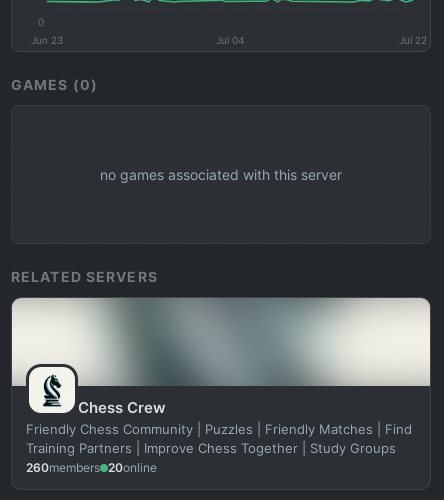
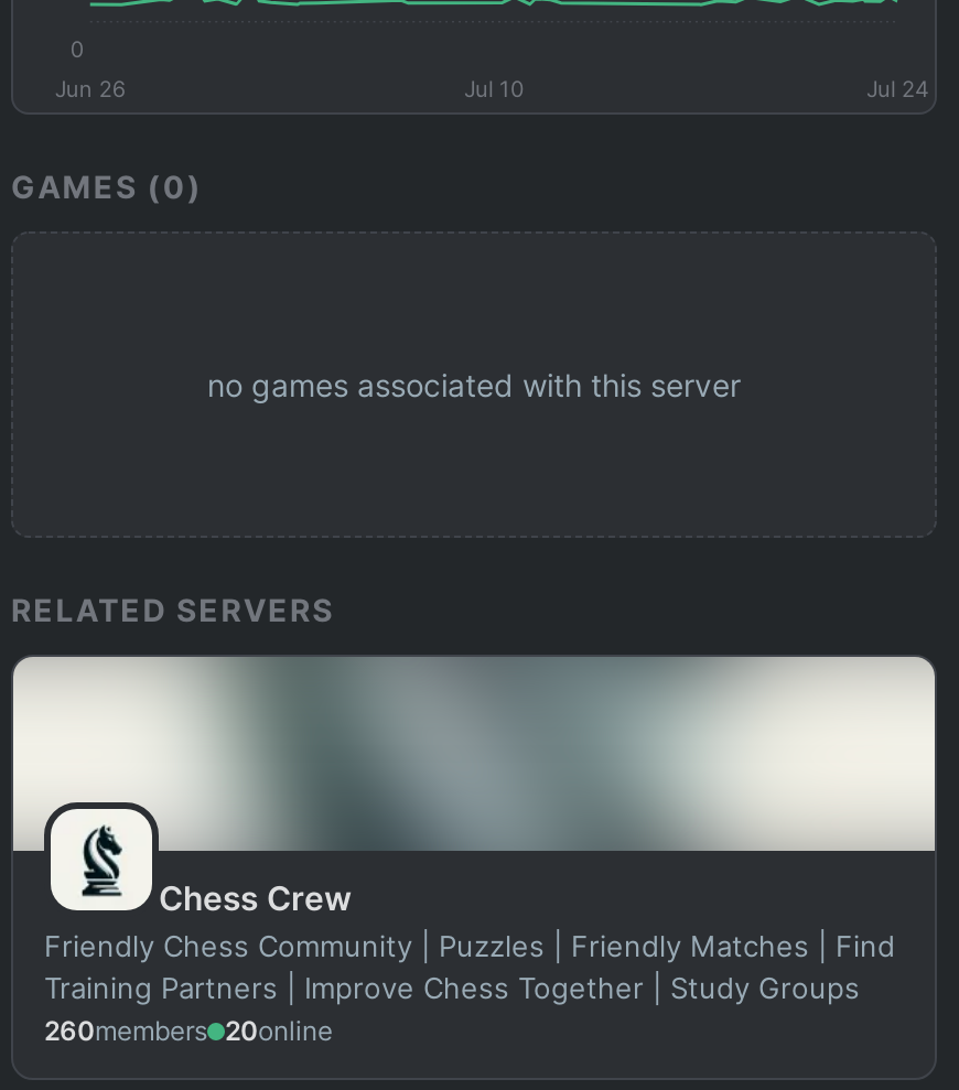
- Jun 23
+ Jun 26

- Jul 04
+ Jul 10

- Jul 22
+ Jul 24
